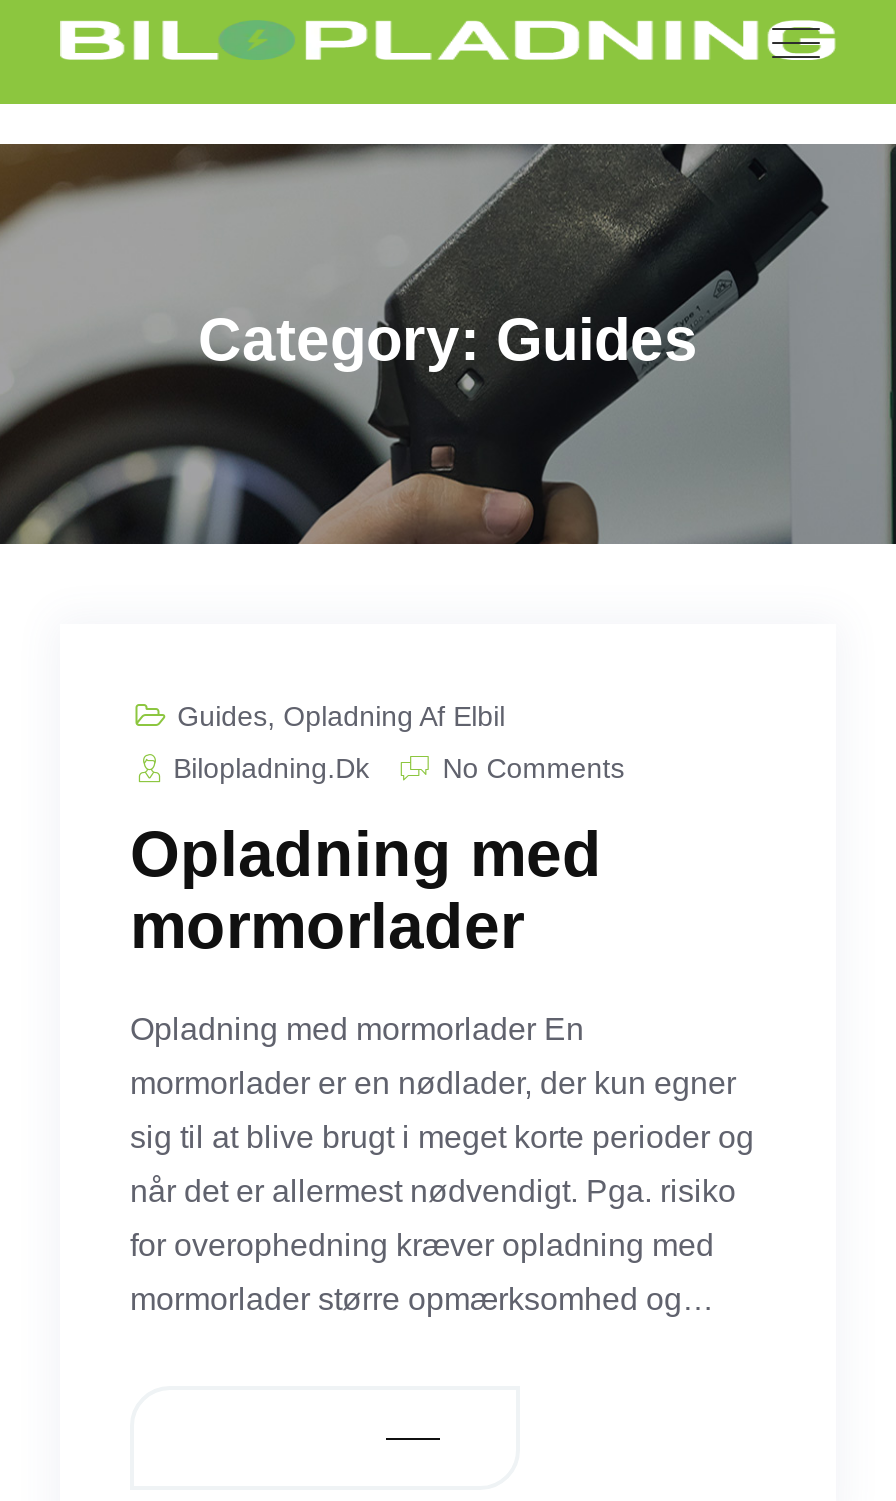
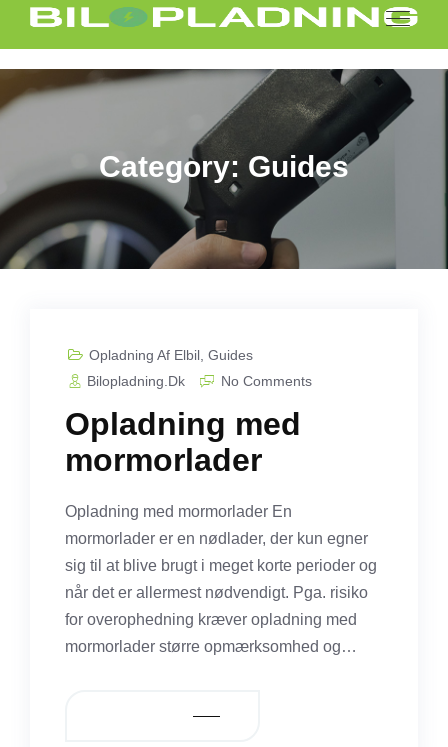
- Guides, Opladning Af Elbil
+ Opladning Af Elbil, Guides
